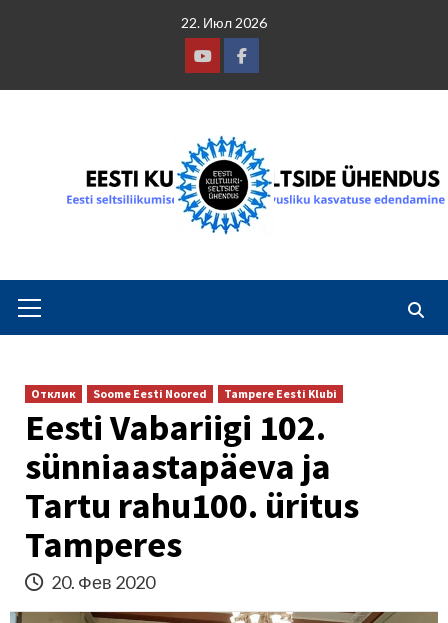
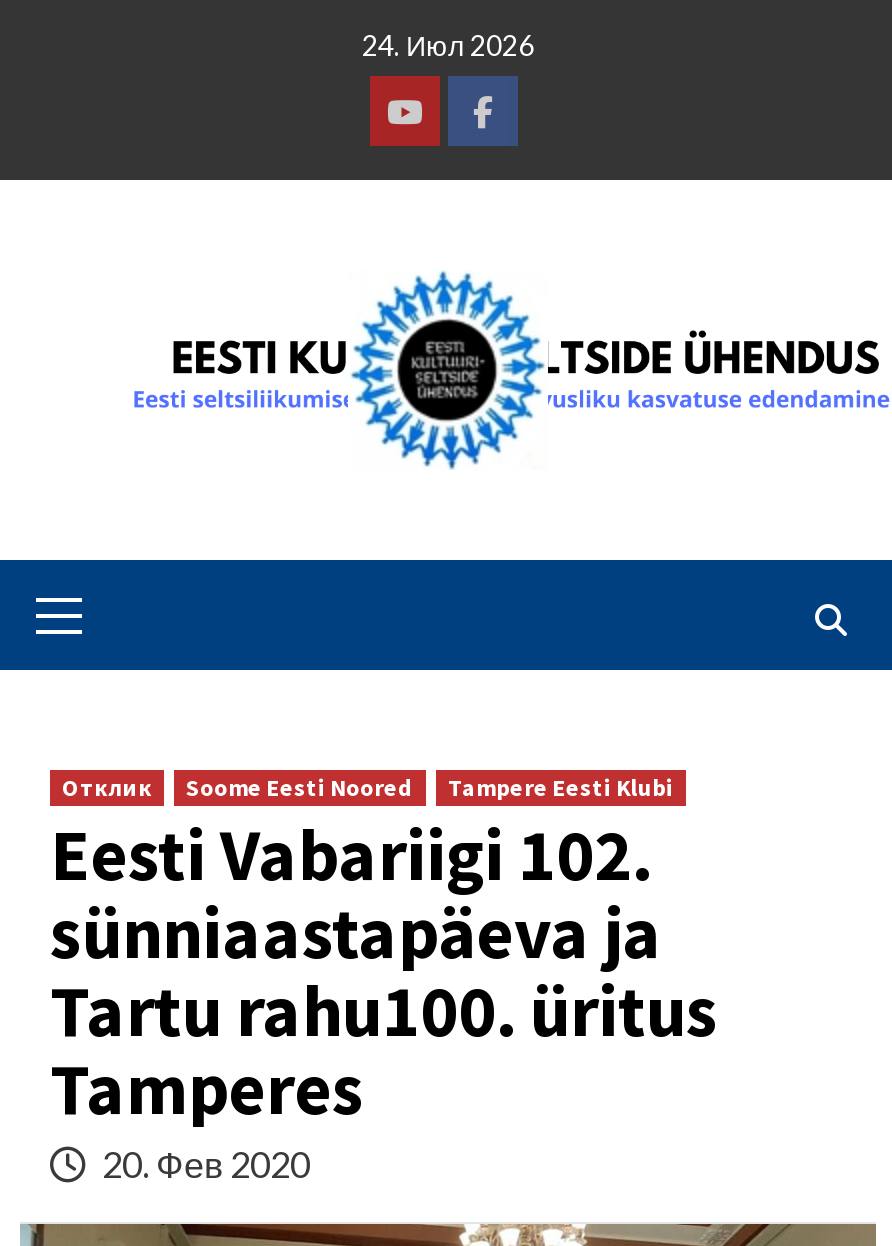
- 22. Июл 2026
+ 24. Июл 2026
